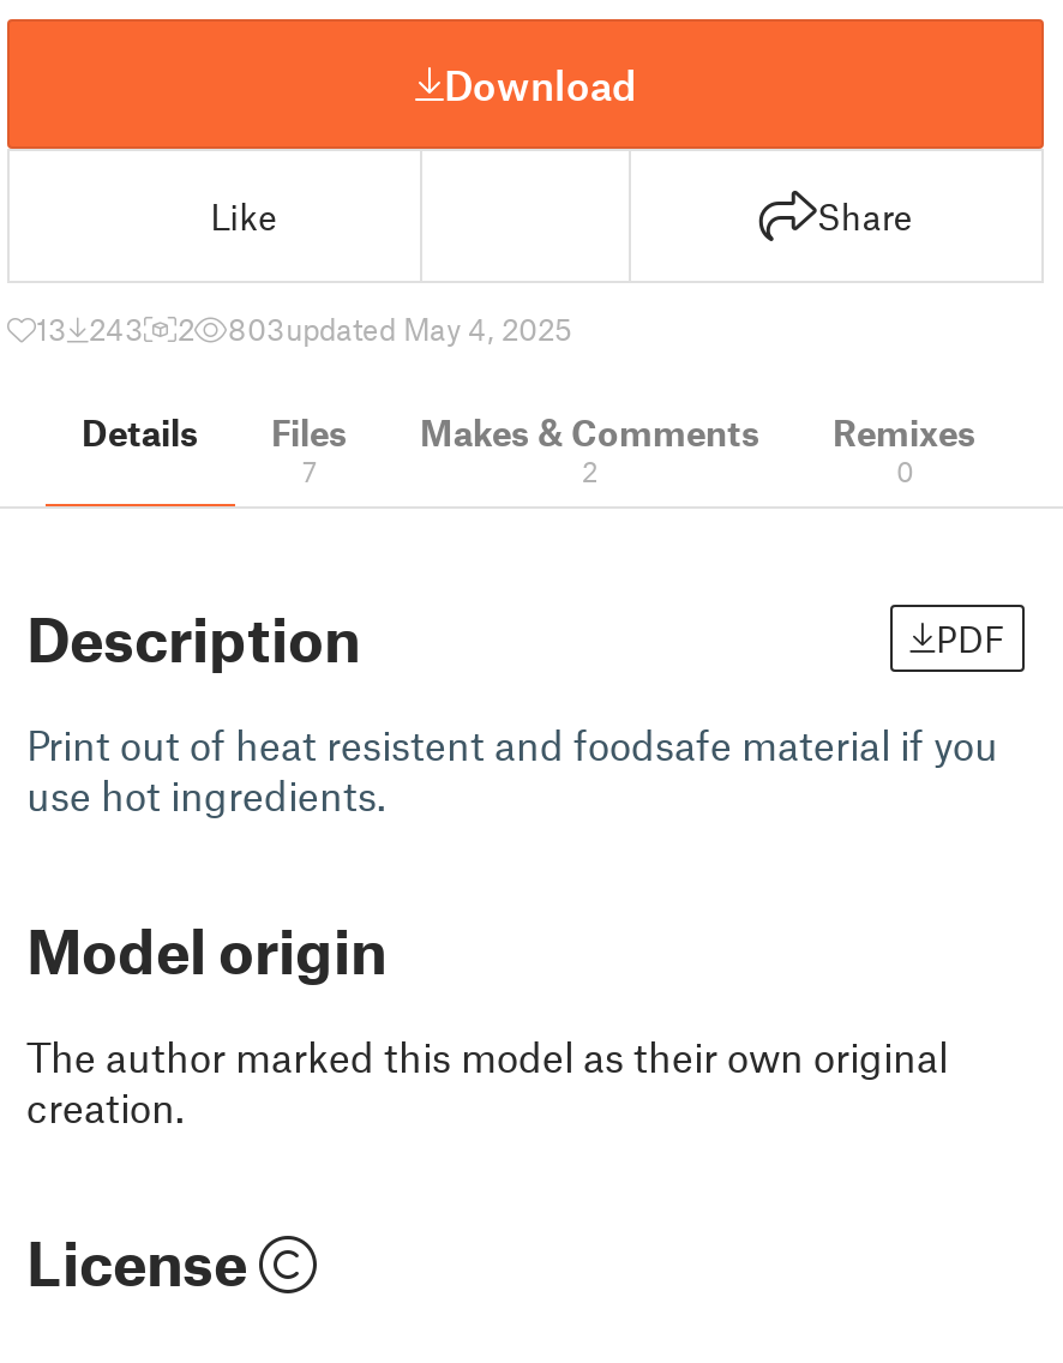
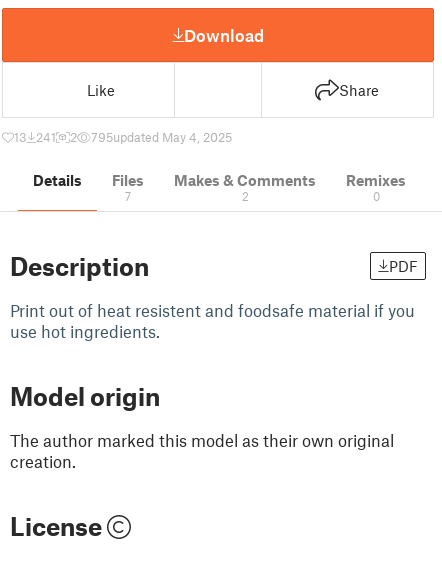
- 13 243
+ 13 241

- 803updated May 4, 2025
+ 795updated May 4, 2025
